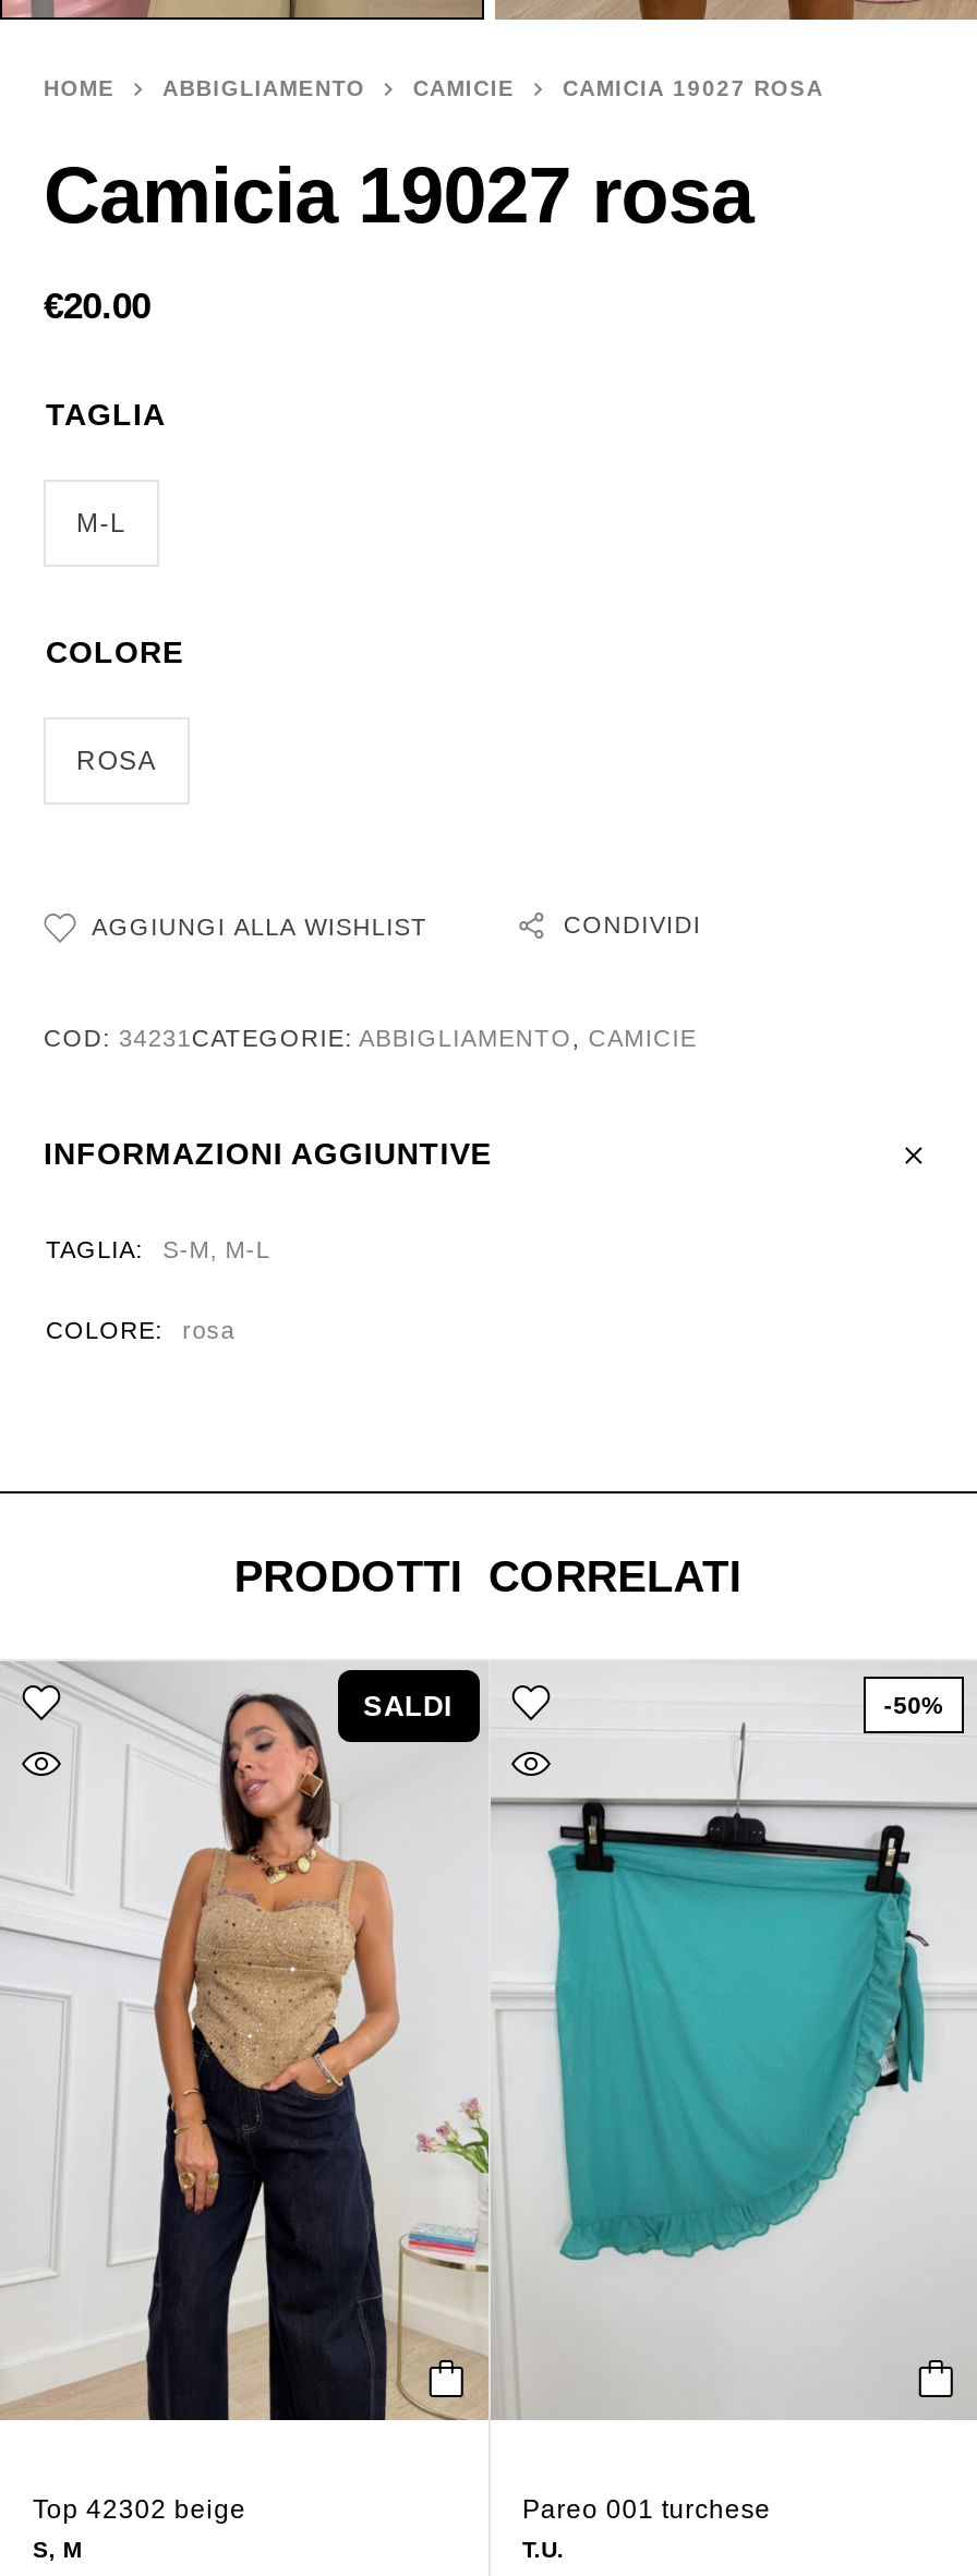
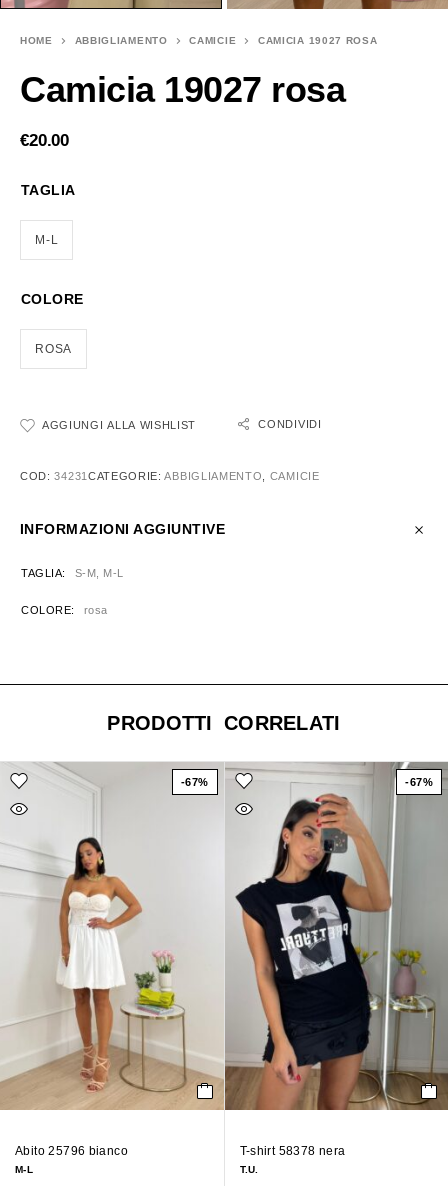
- [image]
- SALDI
+ [image]
+ -67%

- -50%
+ -67%

- Top 42302 beige
- S, M
+ Abito 25796 bianco
+ M-L

- Pareo 001 turchese
+ T-shirt 58378 nera
